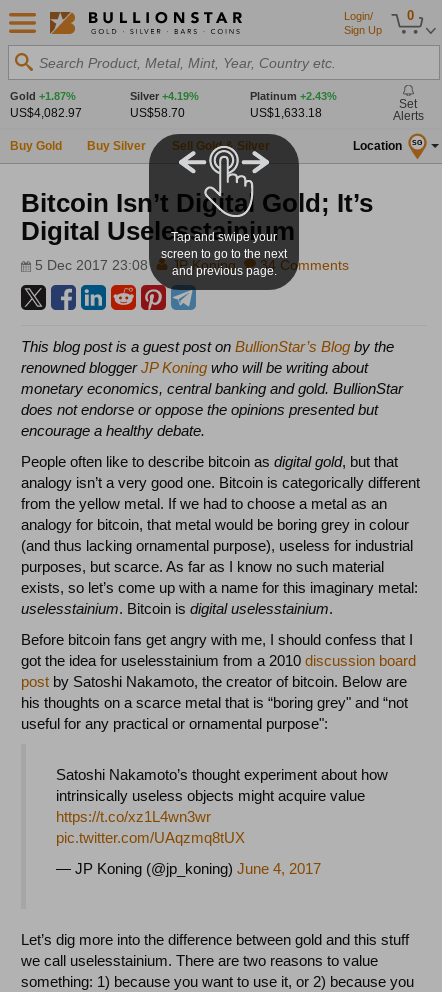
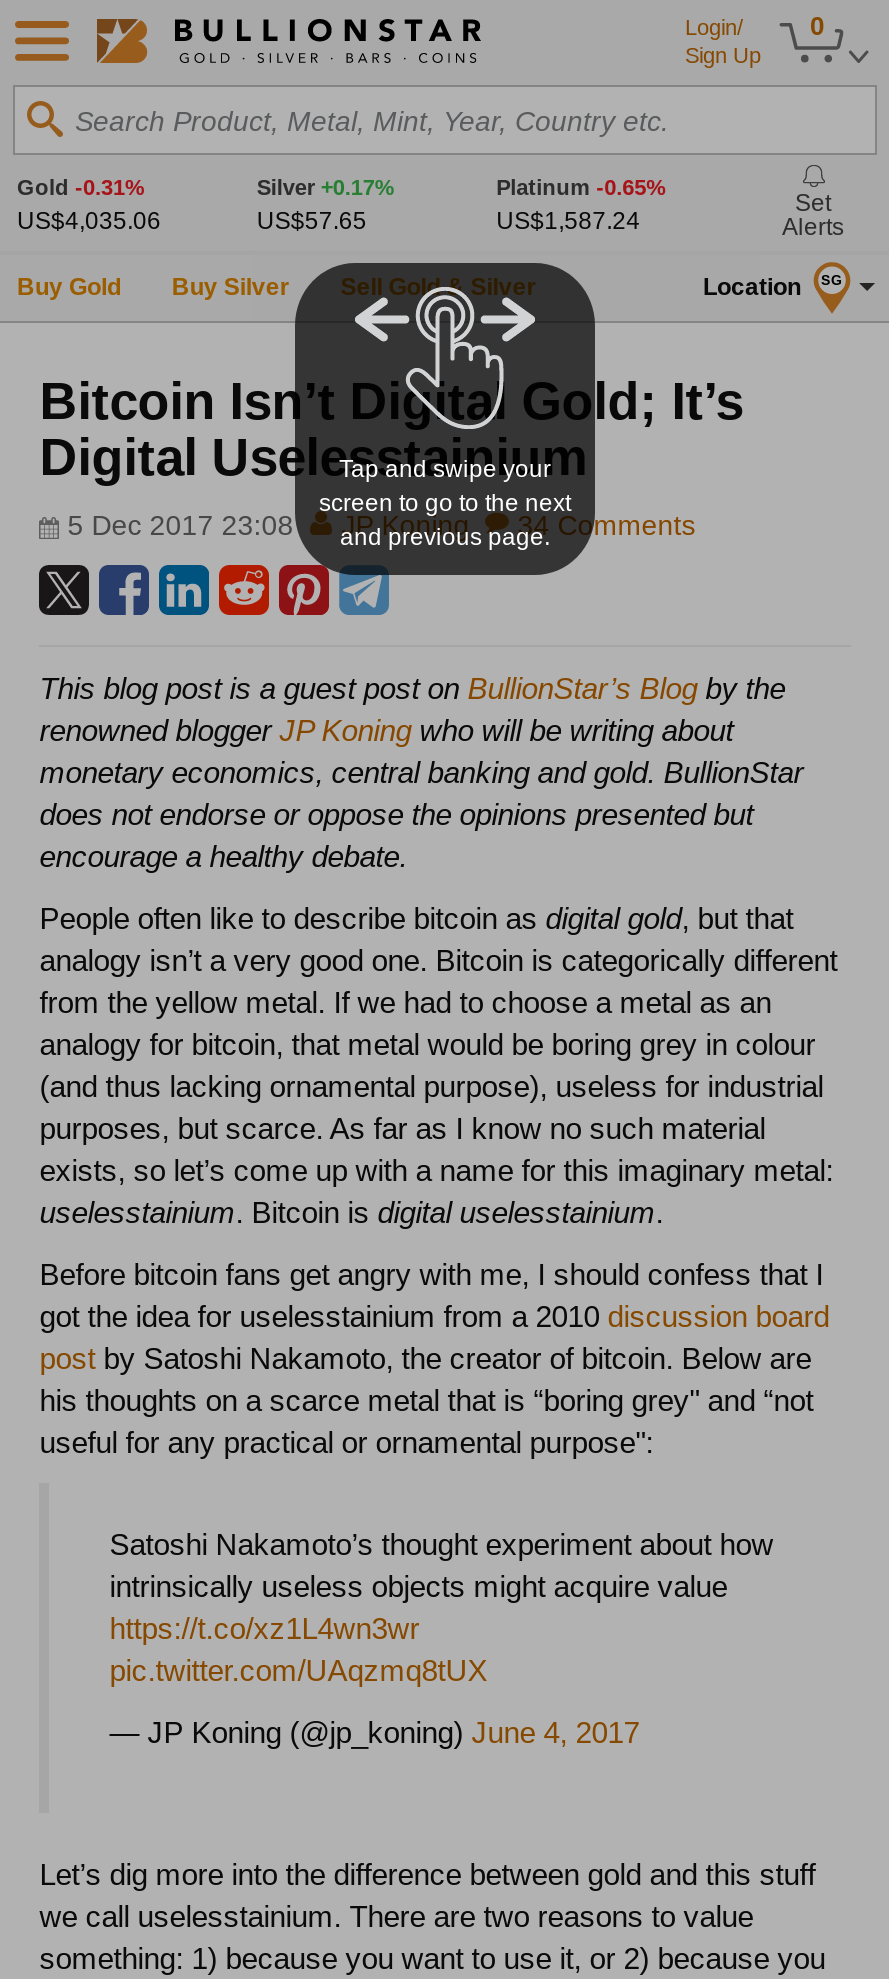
- Gold +1.87%
- US$4,082.97
+ Gold -0.31%
+ US$4,035.06

- Silver +4.19%
- US$58.70
+ Silver +0.17%
+ US$57.65

- Platinum +2.43%
- US$1,633.18
+ Platinum -0.65%
+ US$1,587.24
